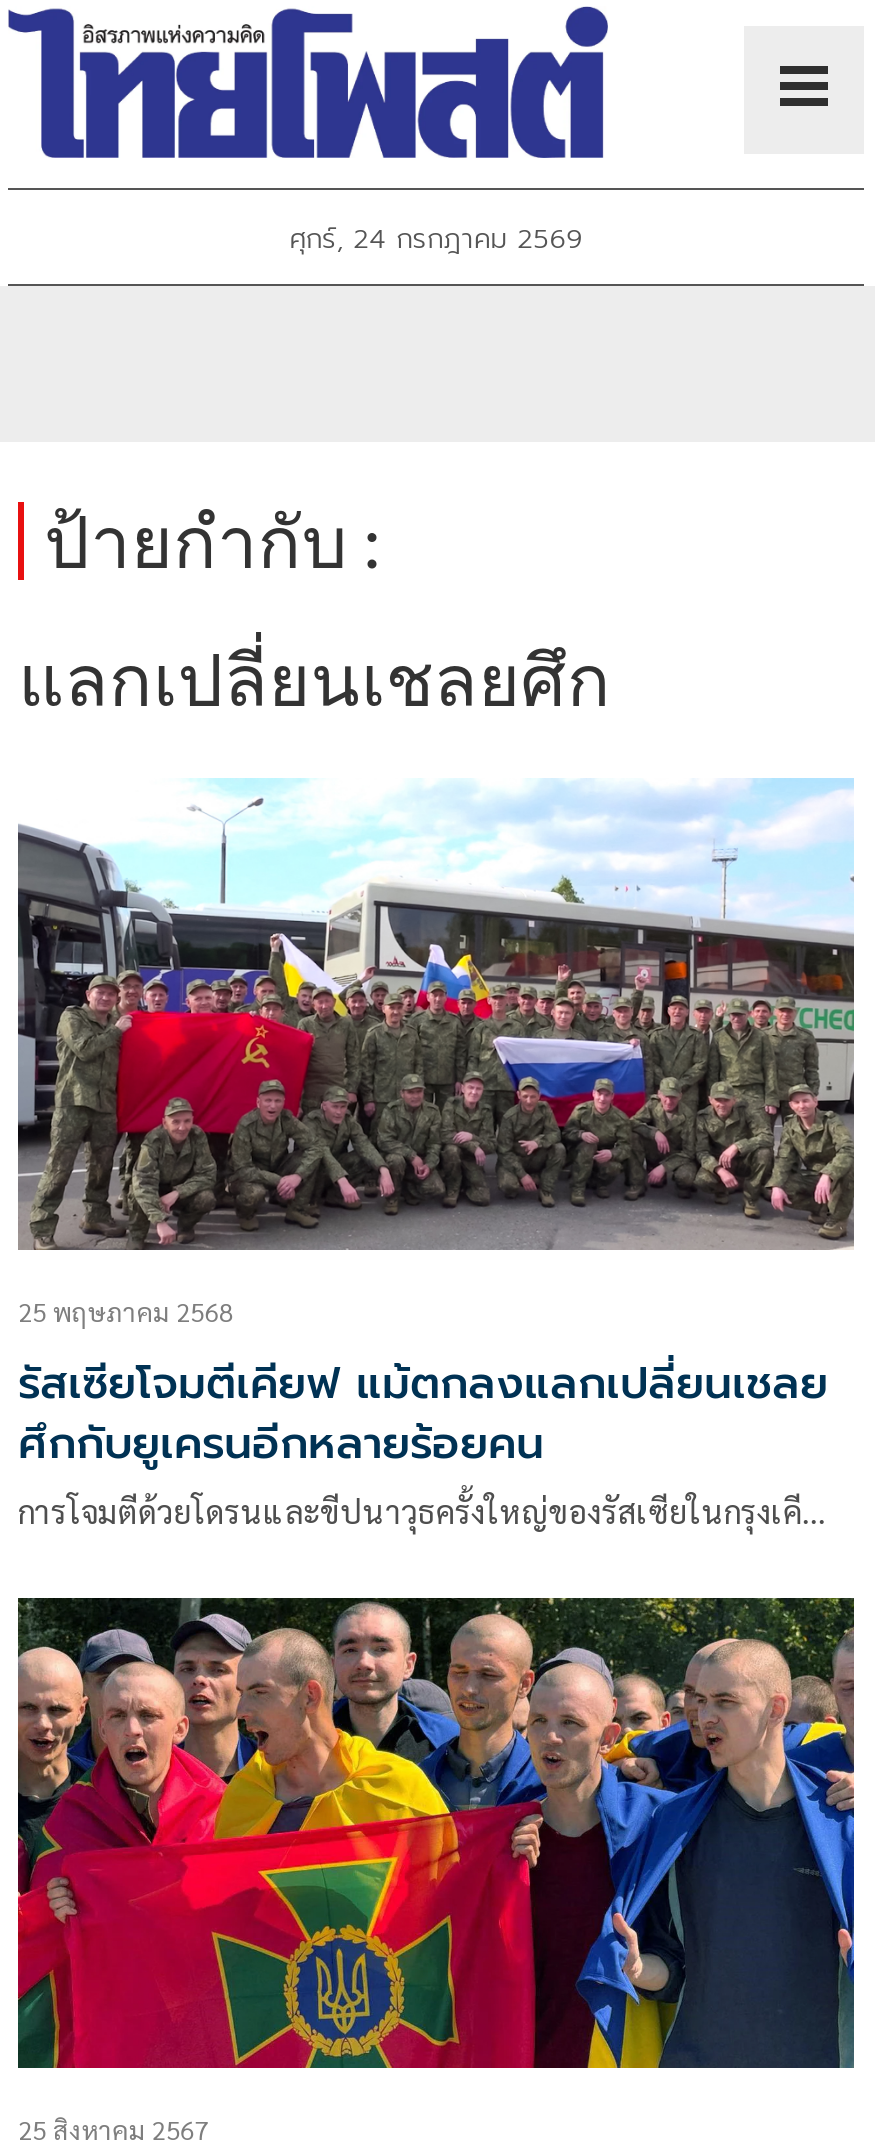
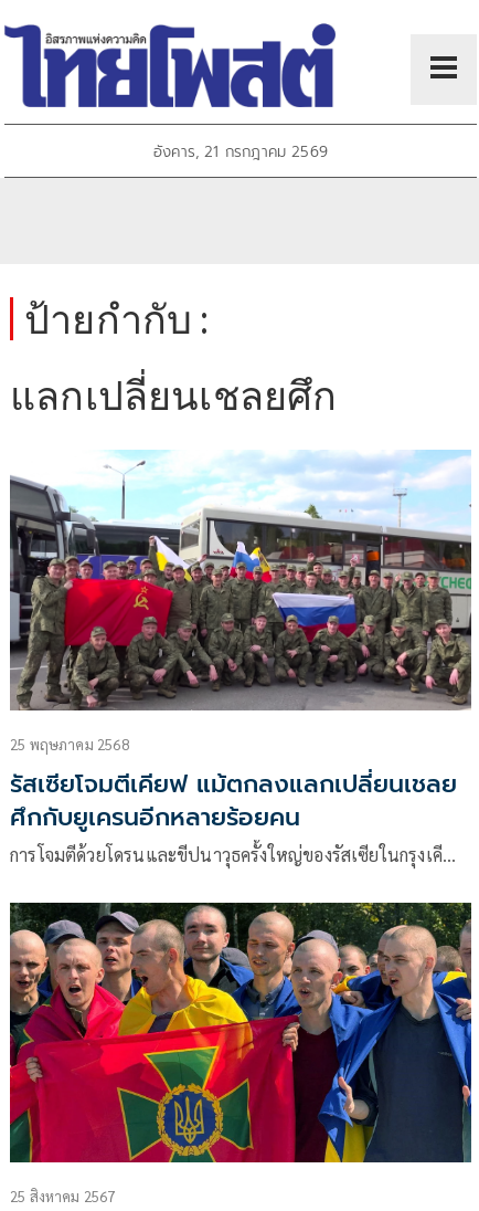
- ศุกร์, 24 กรกฎาคม 2569
+ อังคาร, 21 กรกฎาคม 2569
